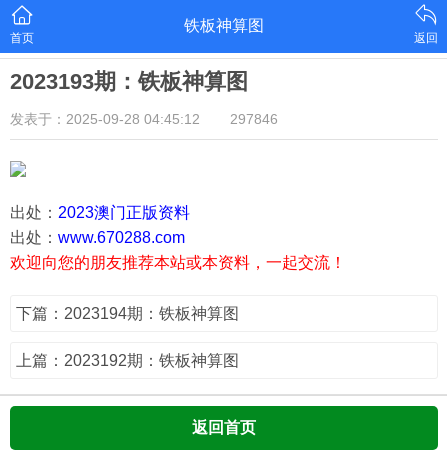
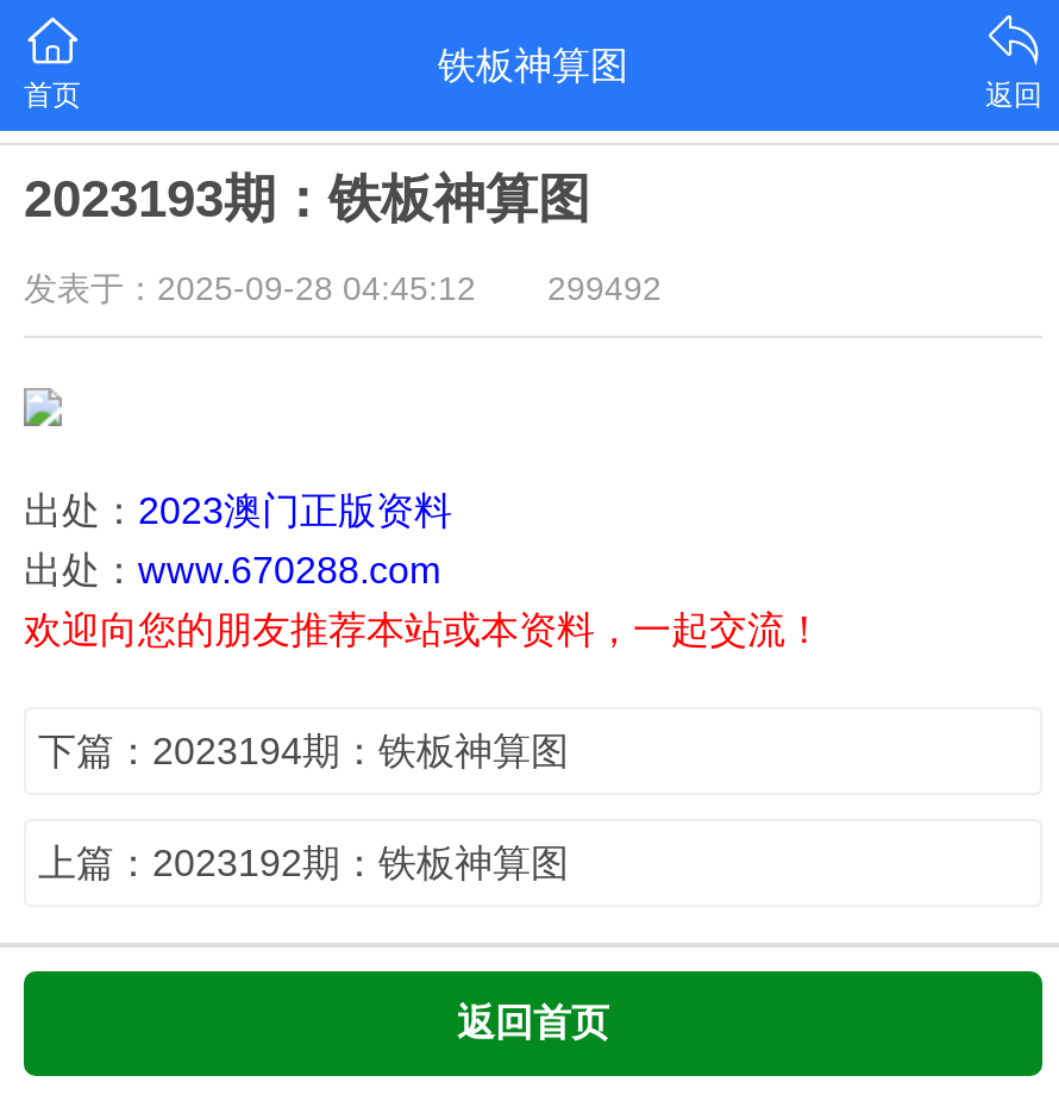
- 发表于：2025-09-28 04:45:12 297846
+ 发表于：2025-09-28 04:45:12 299492
